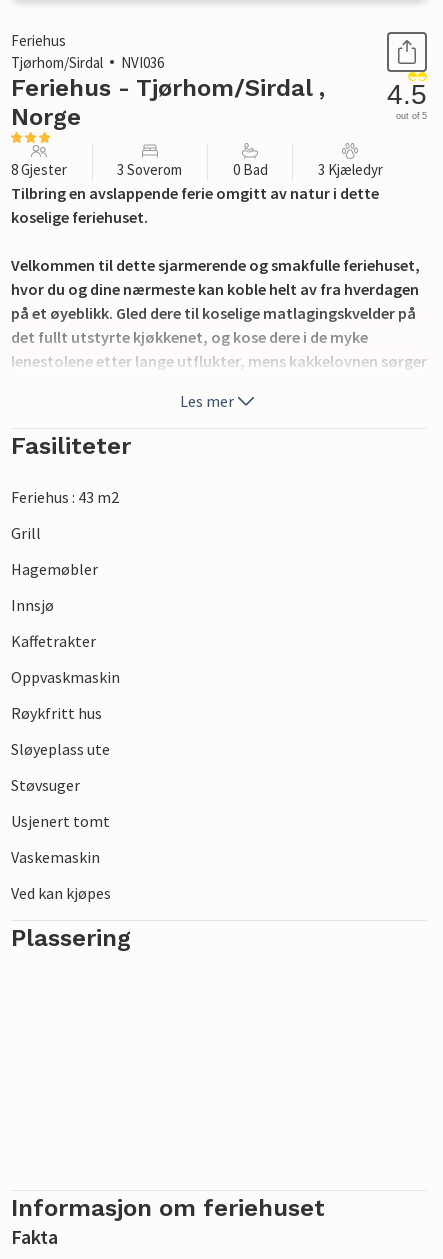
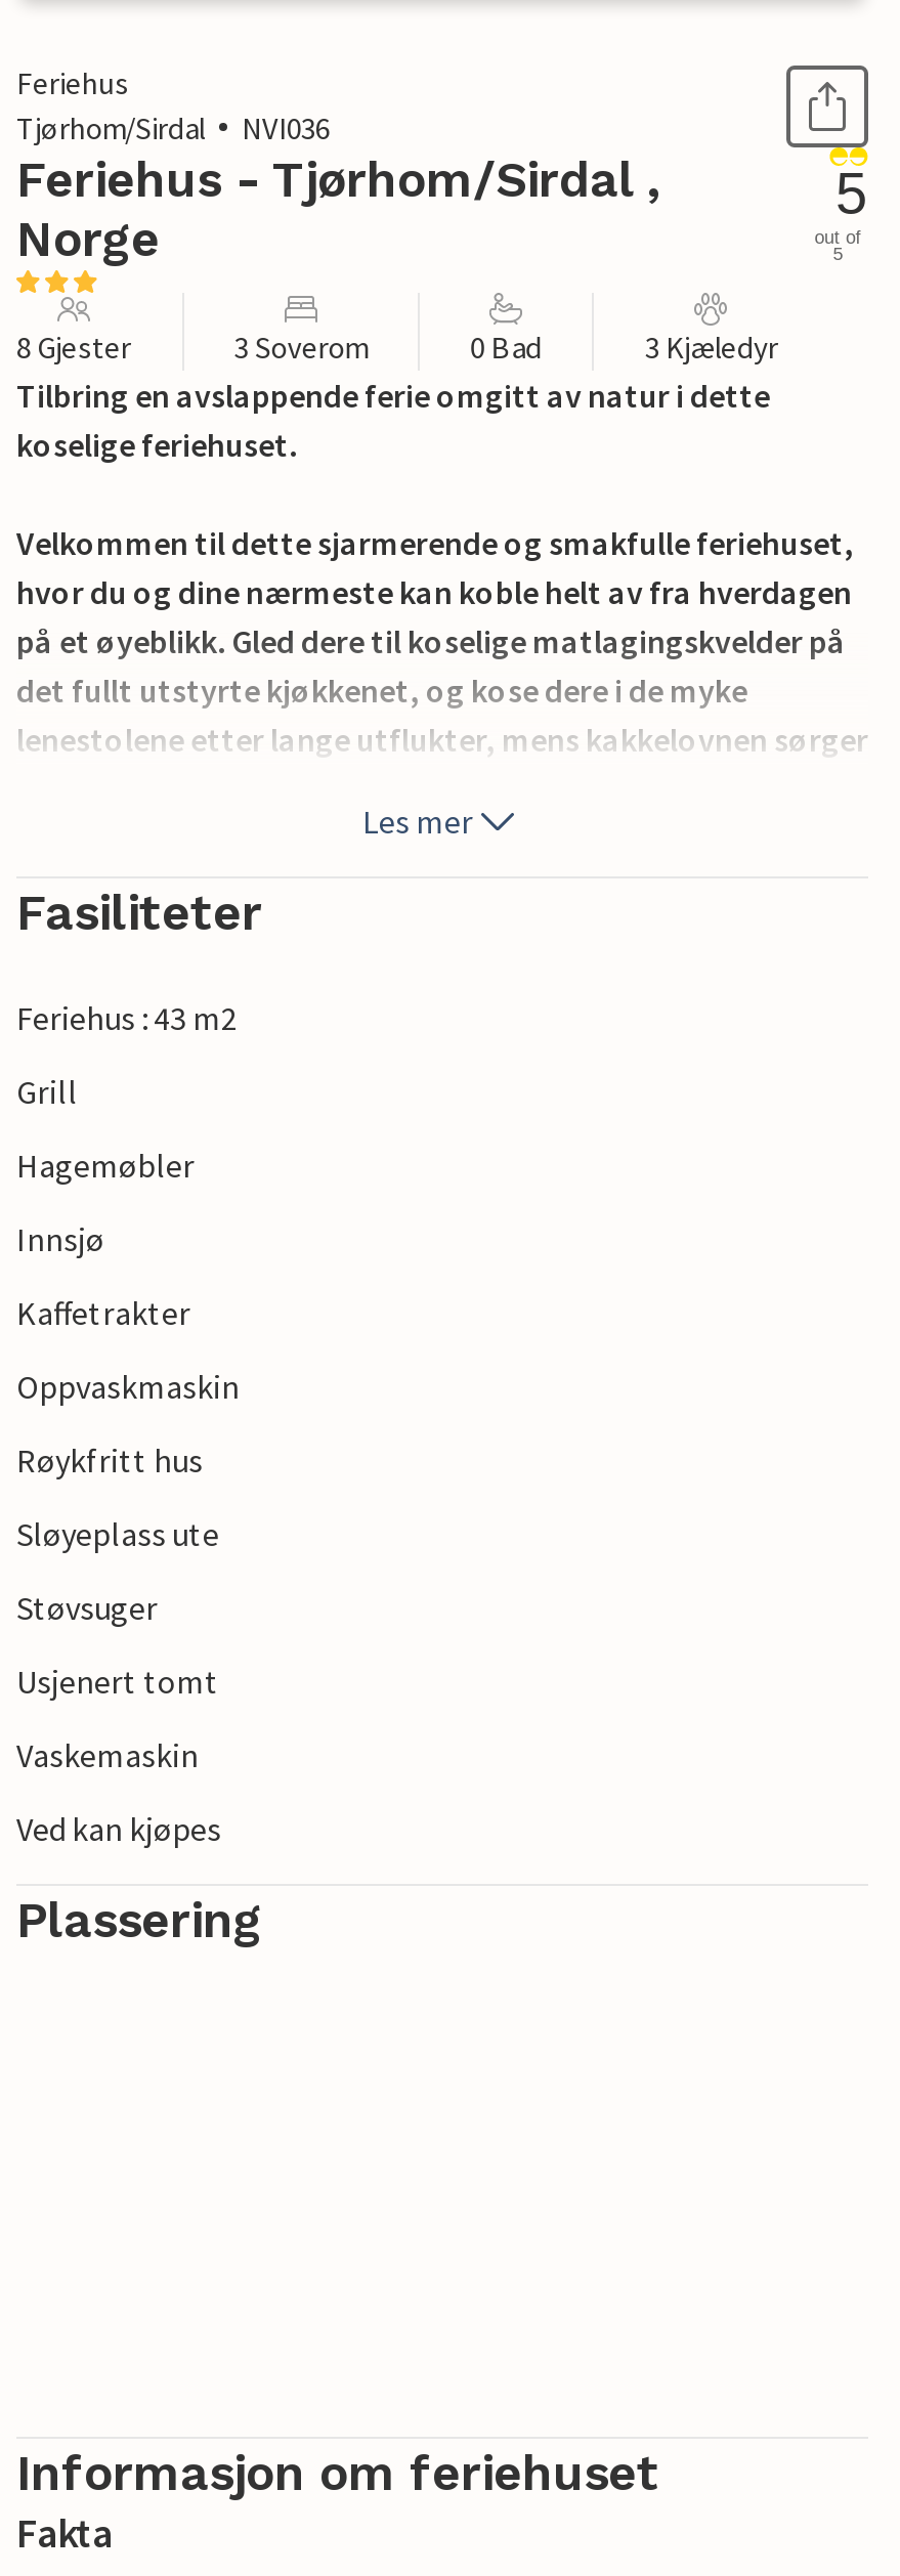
- 4.5
- out of 5
+ 5
+ out of
+ 5
